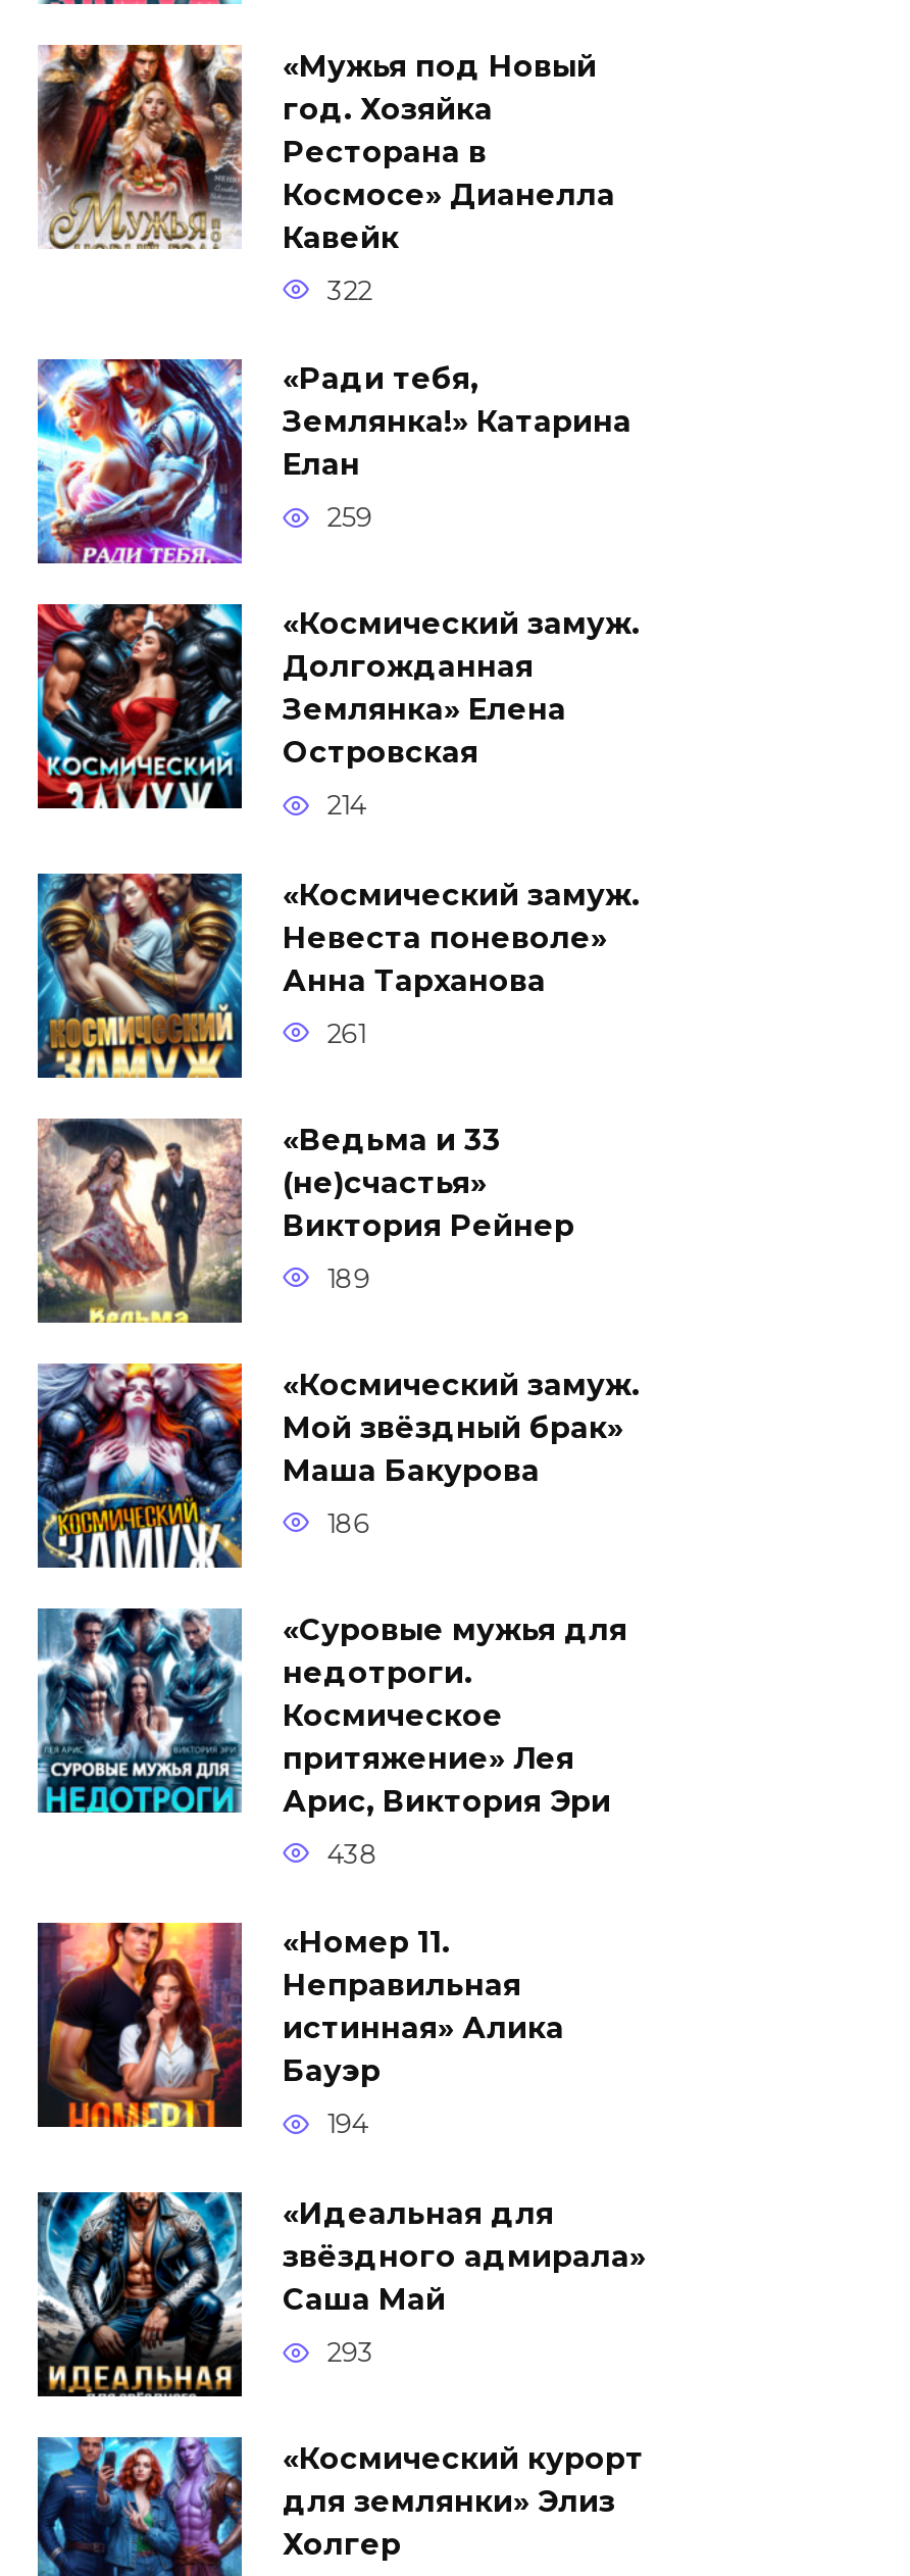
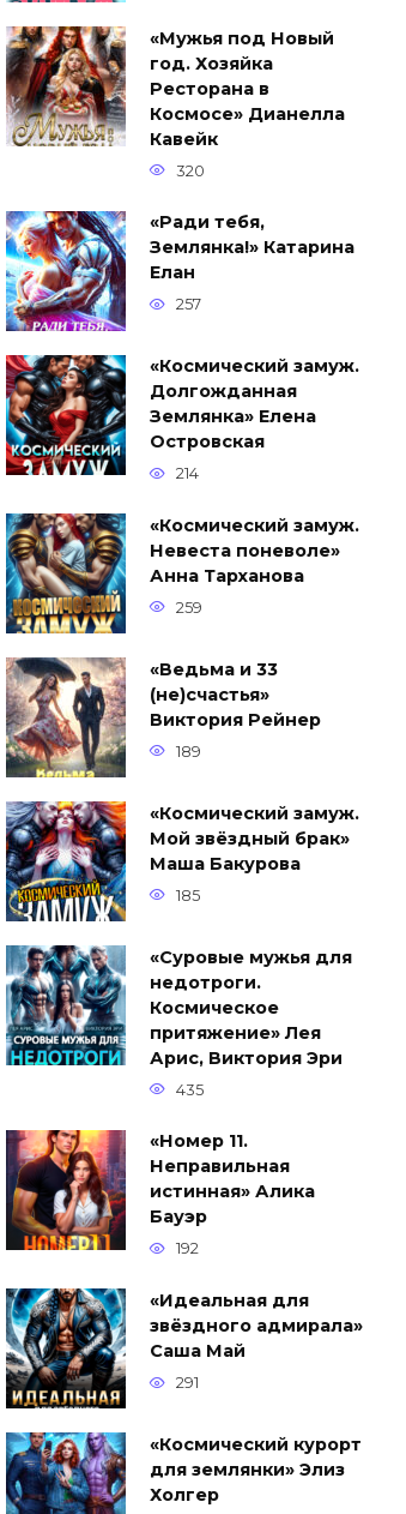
- 322
+ 320

- 259
+ 257

- 261
+ 259

- 186
+ 185

- 438
+ 435

- 194
+ 192

- 293
+ 291
